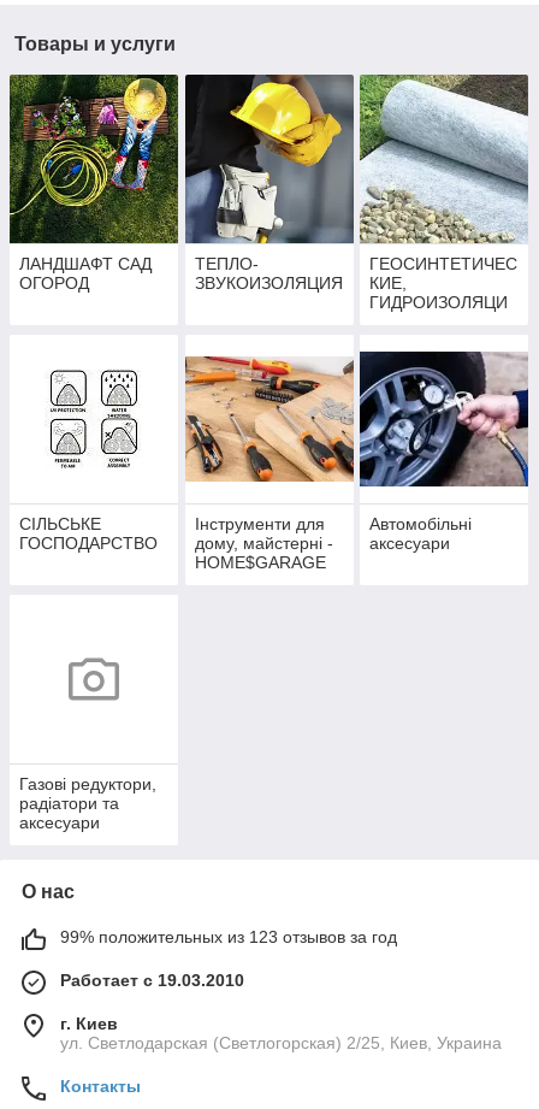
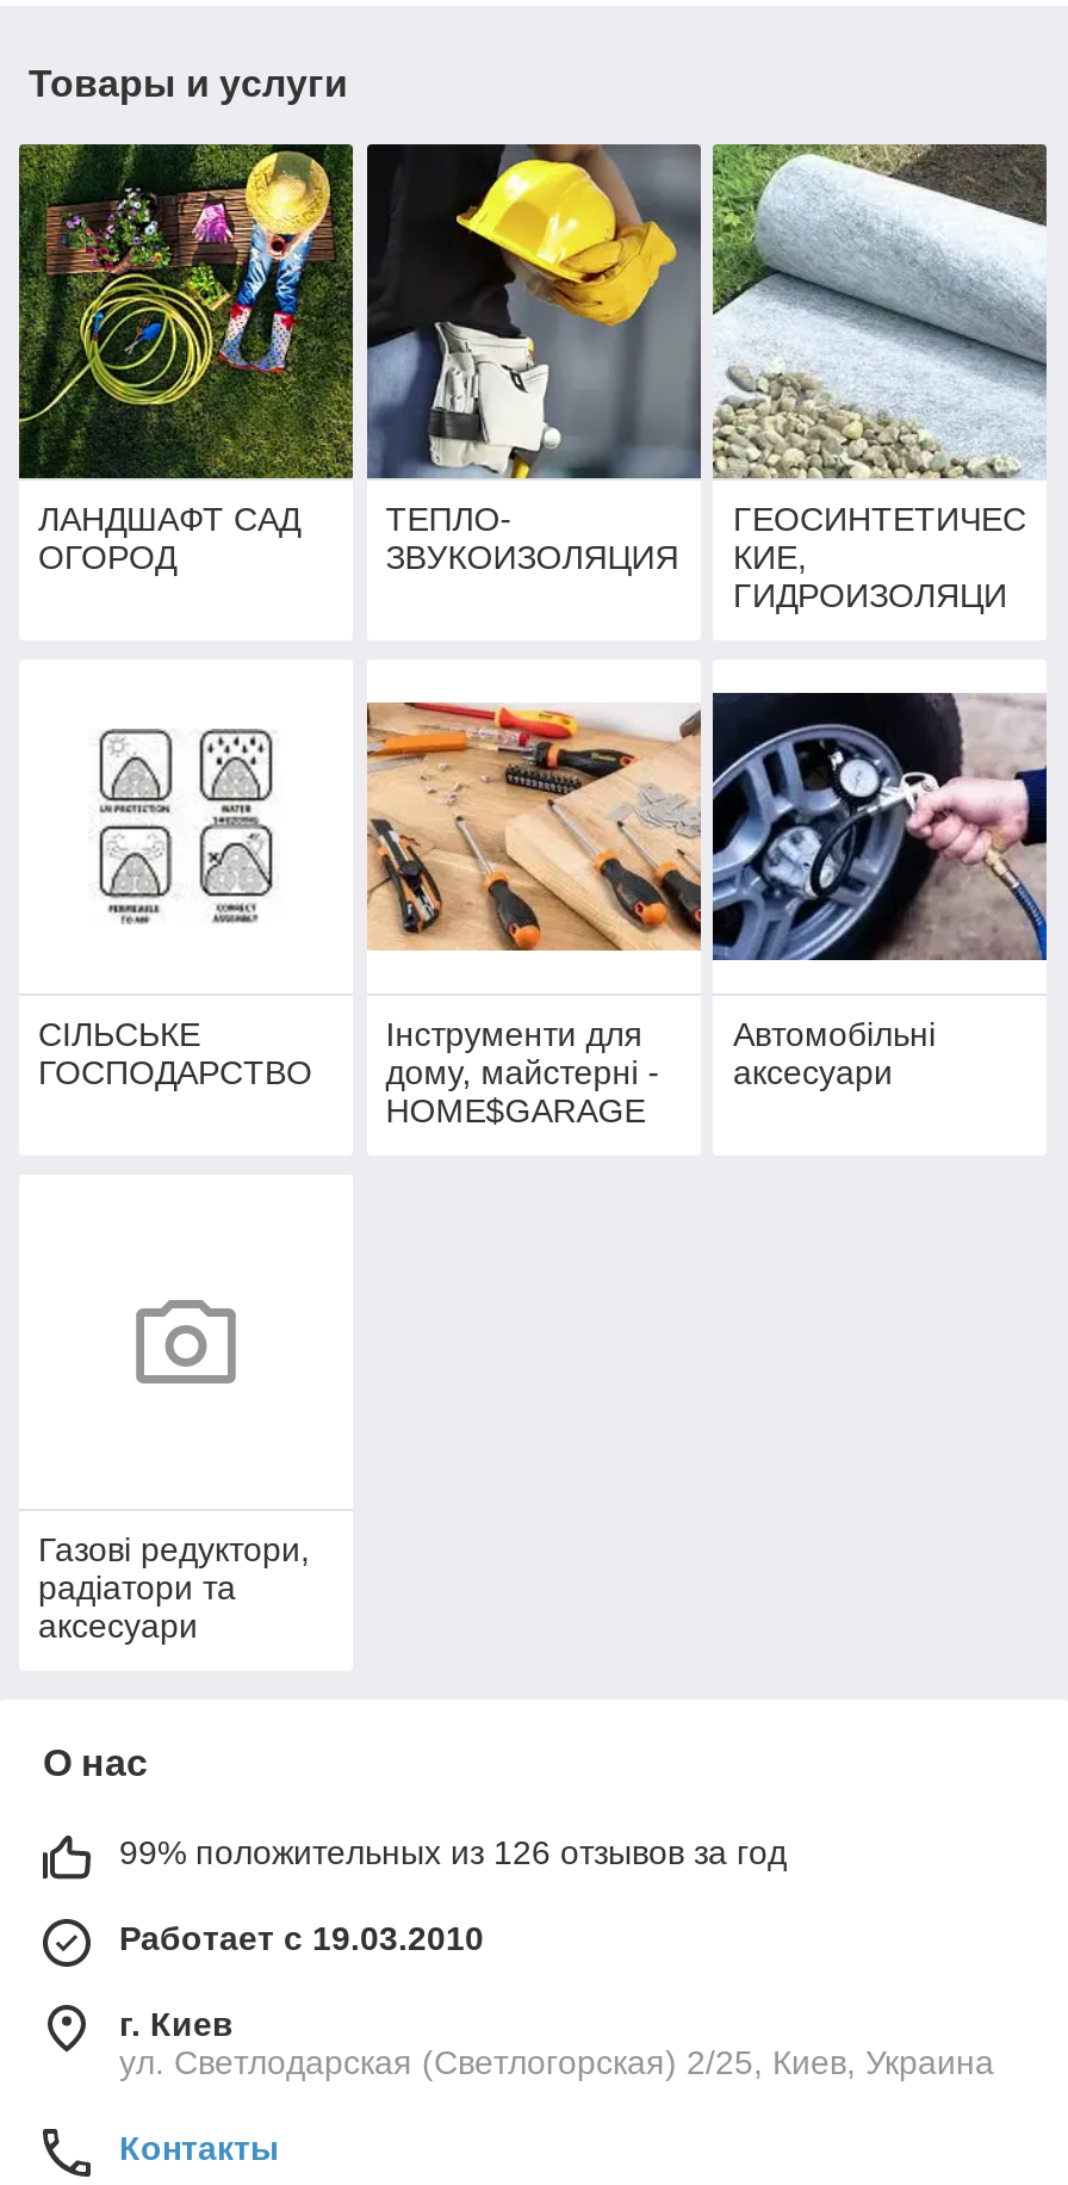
- 99% положительных из 123 отзывов за год
+ 99% положительных из 126 отзывов за год
